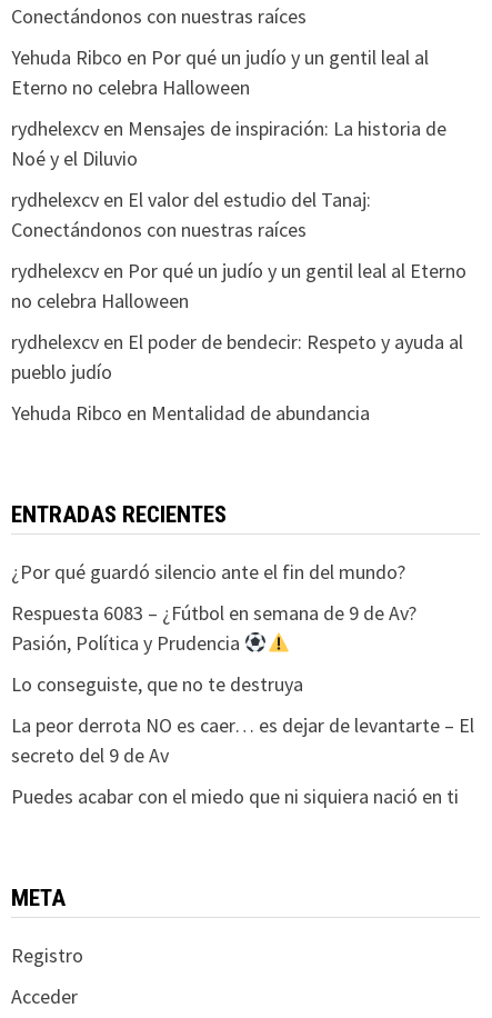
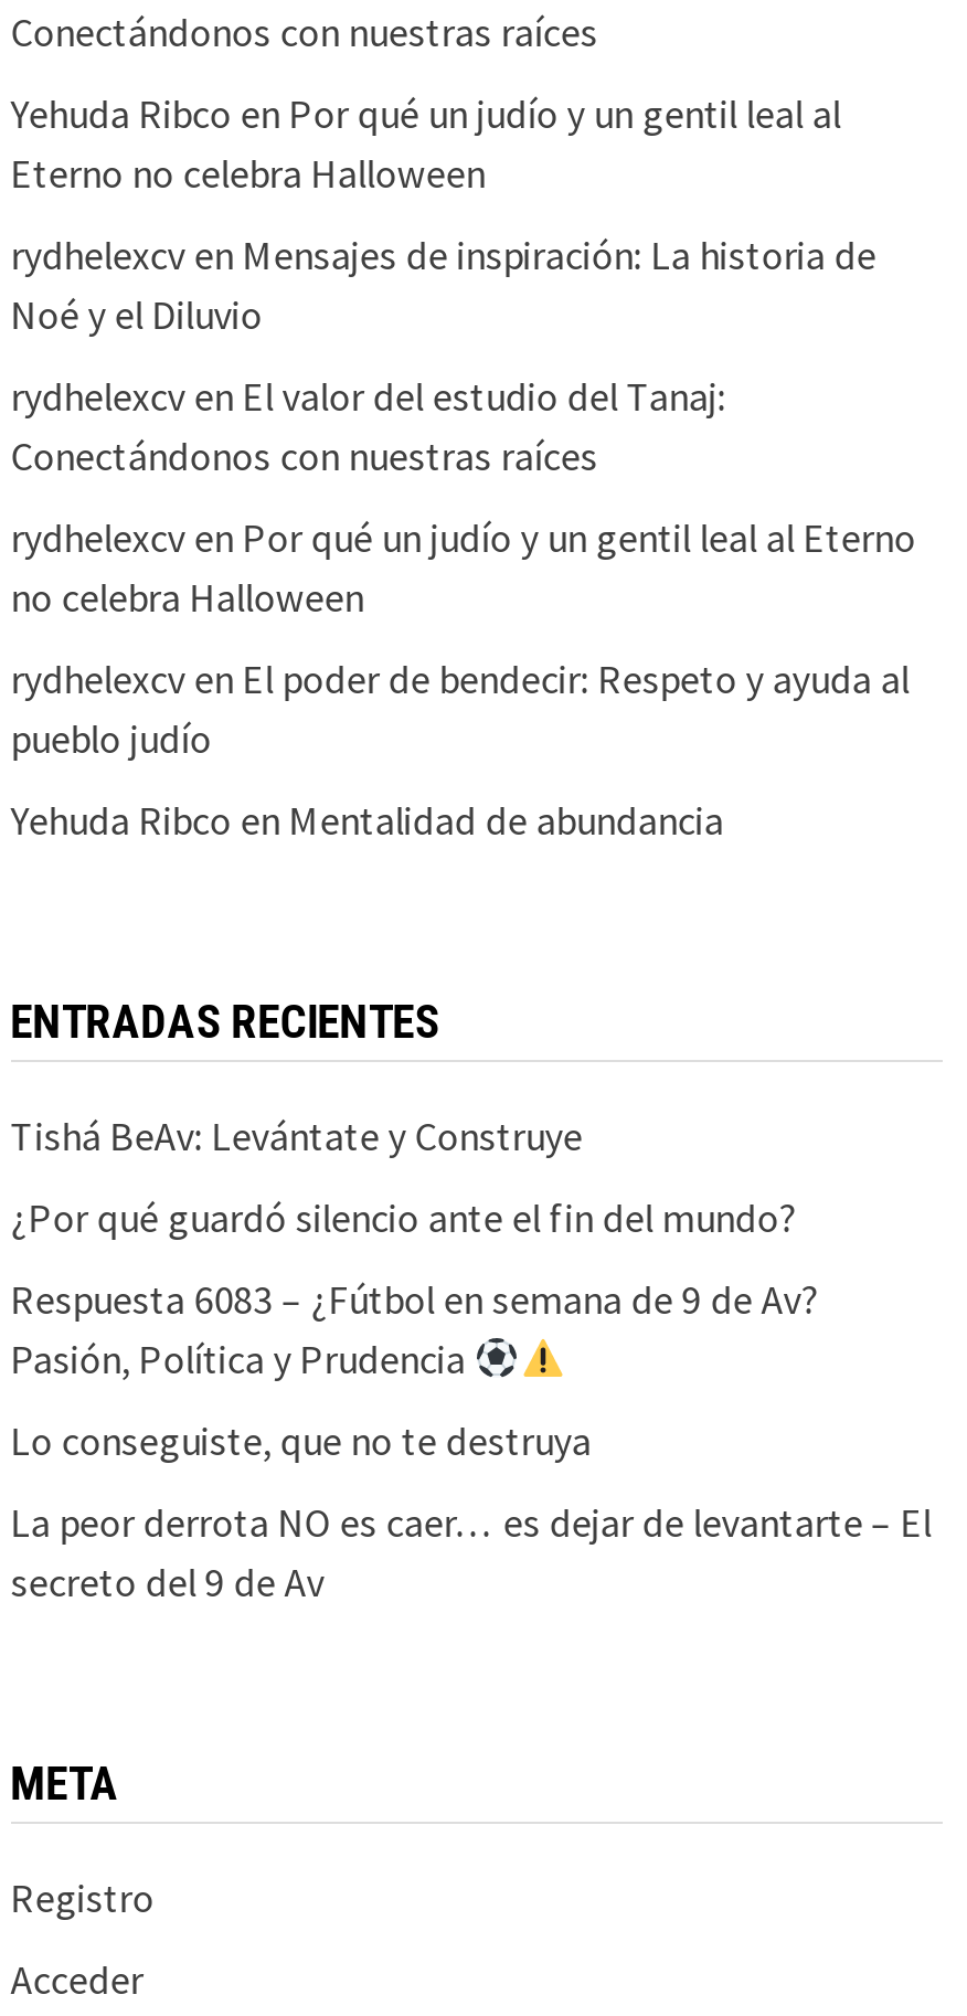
+ Tishá BeAv: Levántate y Construye

moved down: ¿Por qué guardó silencio ante el fin del mundo? | Respuesta 6083 – ¿Fútbol en semana de 9 de Av? | Pasión, Política y Prudencia | Lo conseguiste, que no te destruya | La peor derrota NO es caer… es dejar de levantarte – El | secreto del 9 de Av

- Puedes acabar con el miedo que ni siquiera nació en ti
